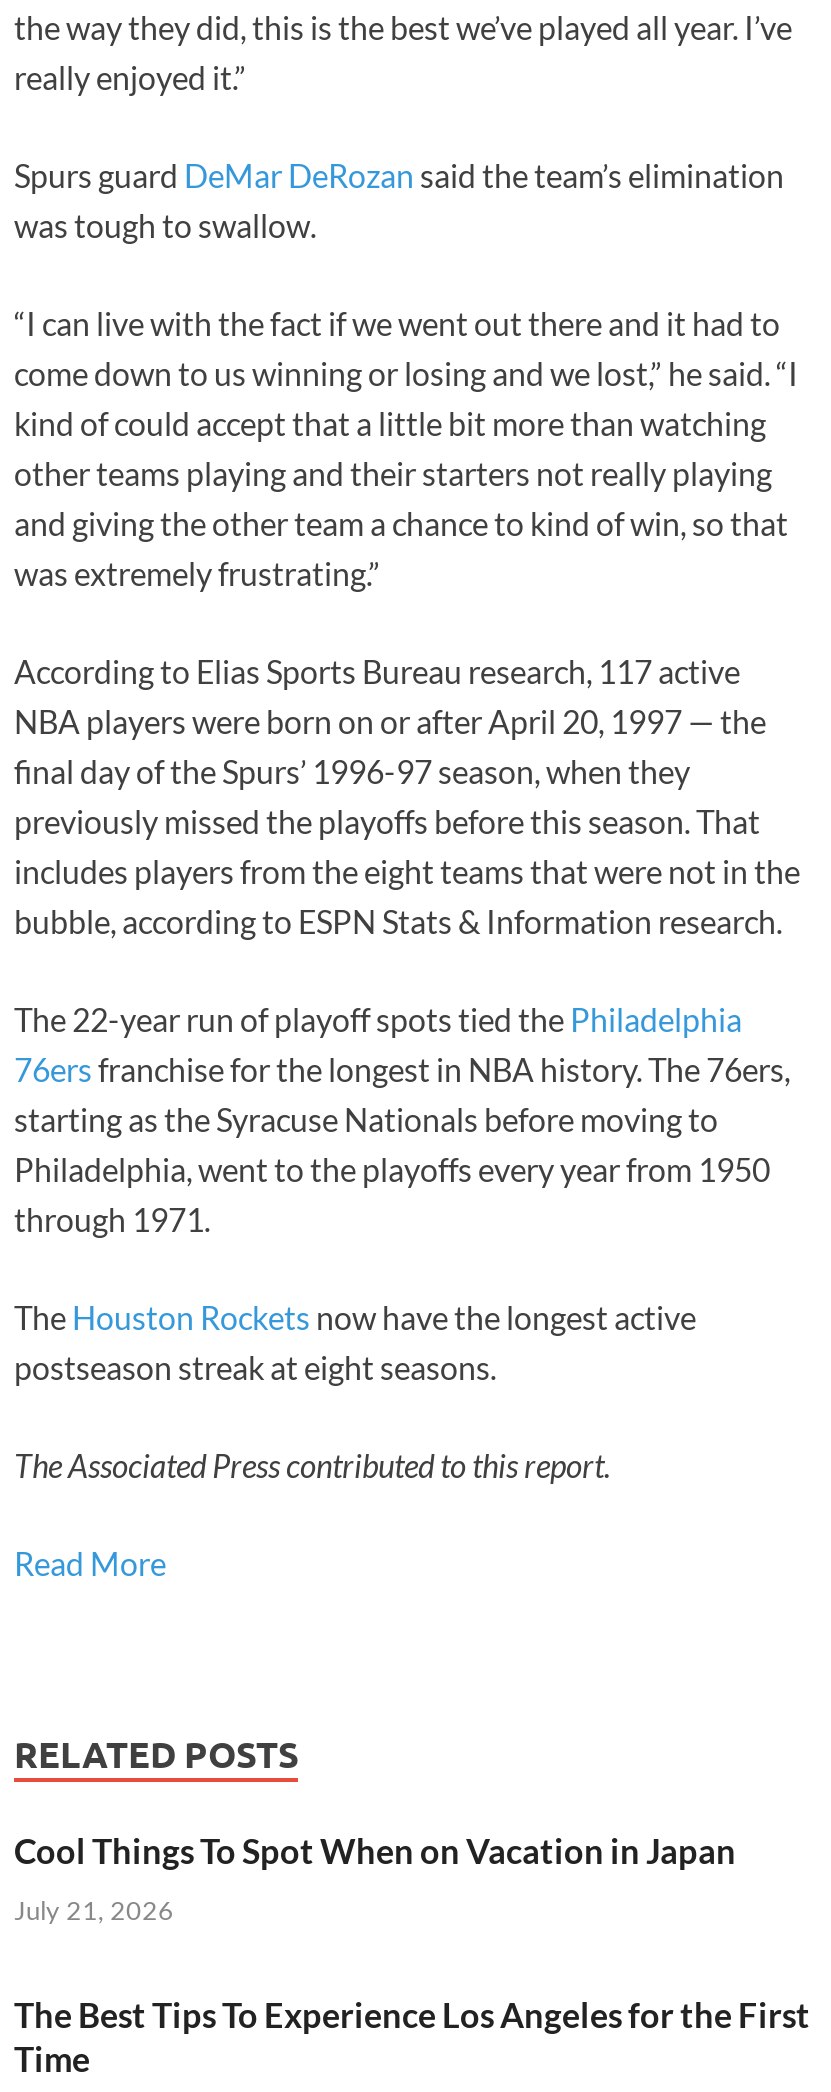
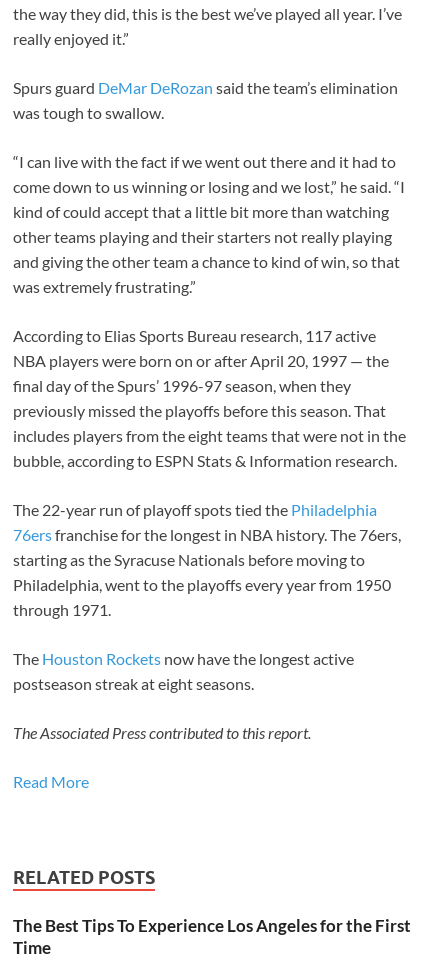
- Cool Things To Spot When on Vacation in Japan
- July 21, 2026
